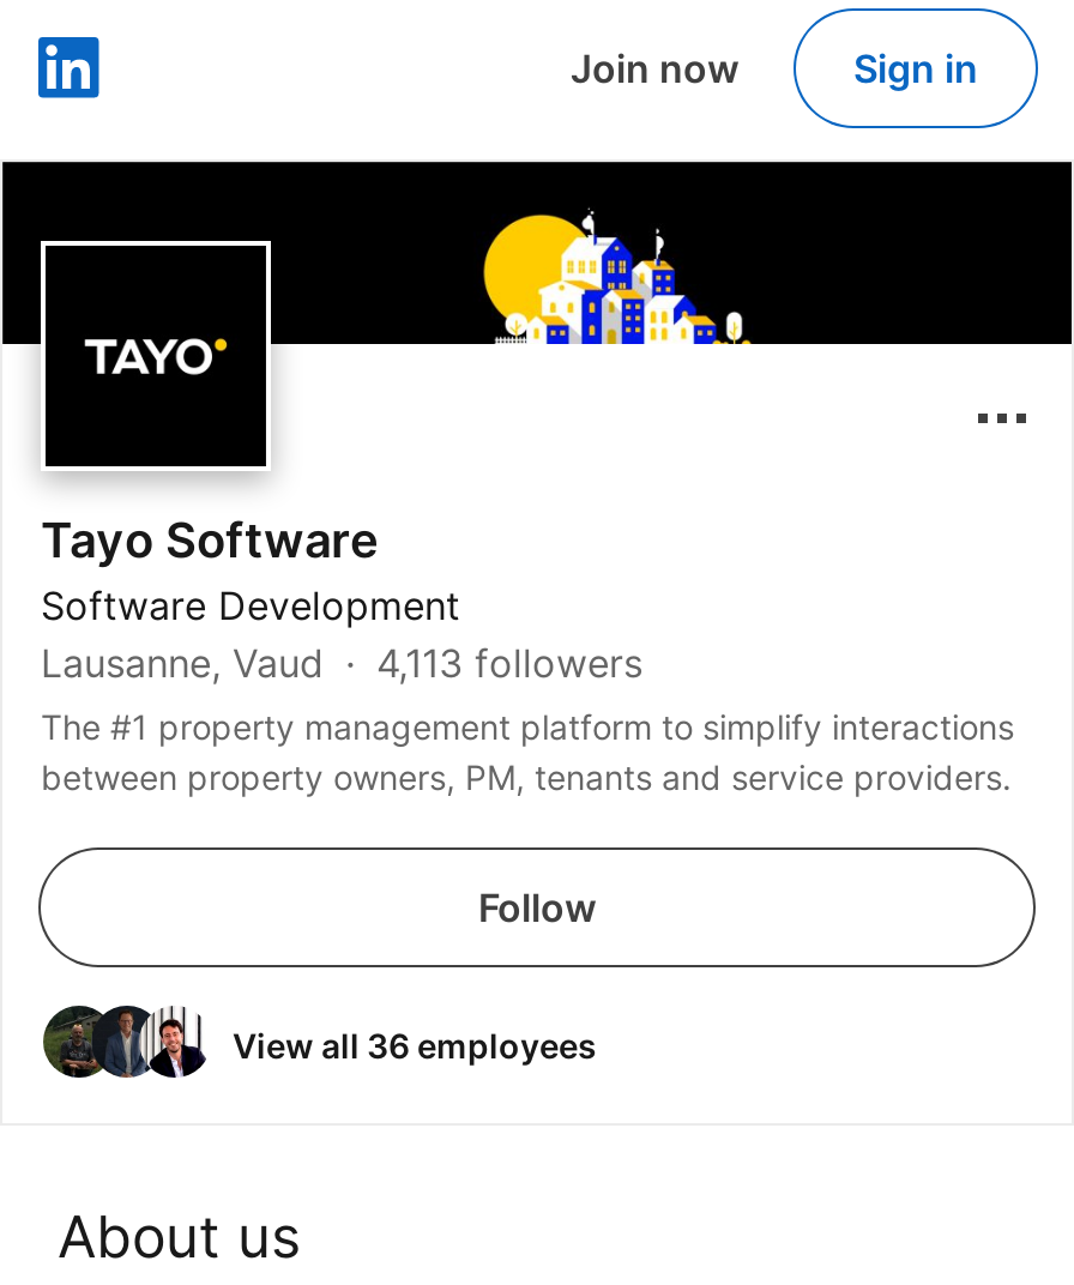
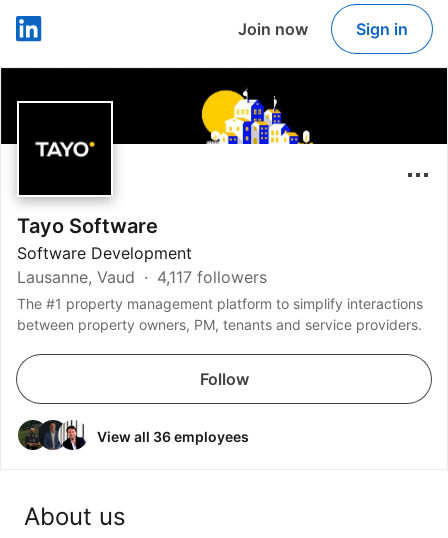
- Lausanne, Vaud 4,113 followers
+ Lausanne, Vaud 4,117 followers
